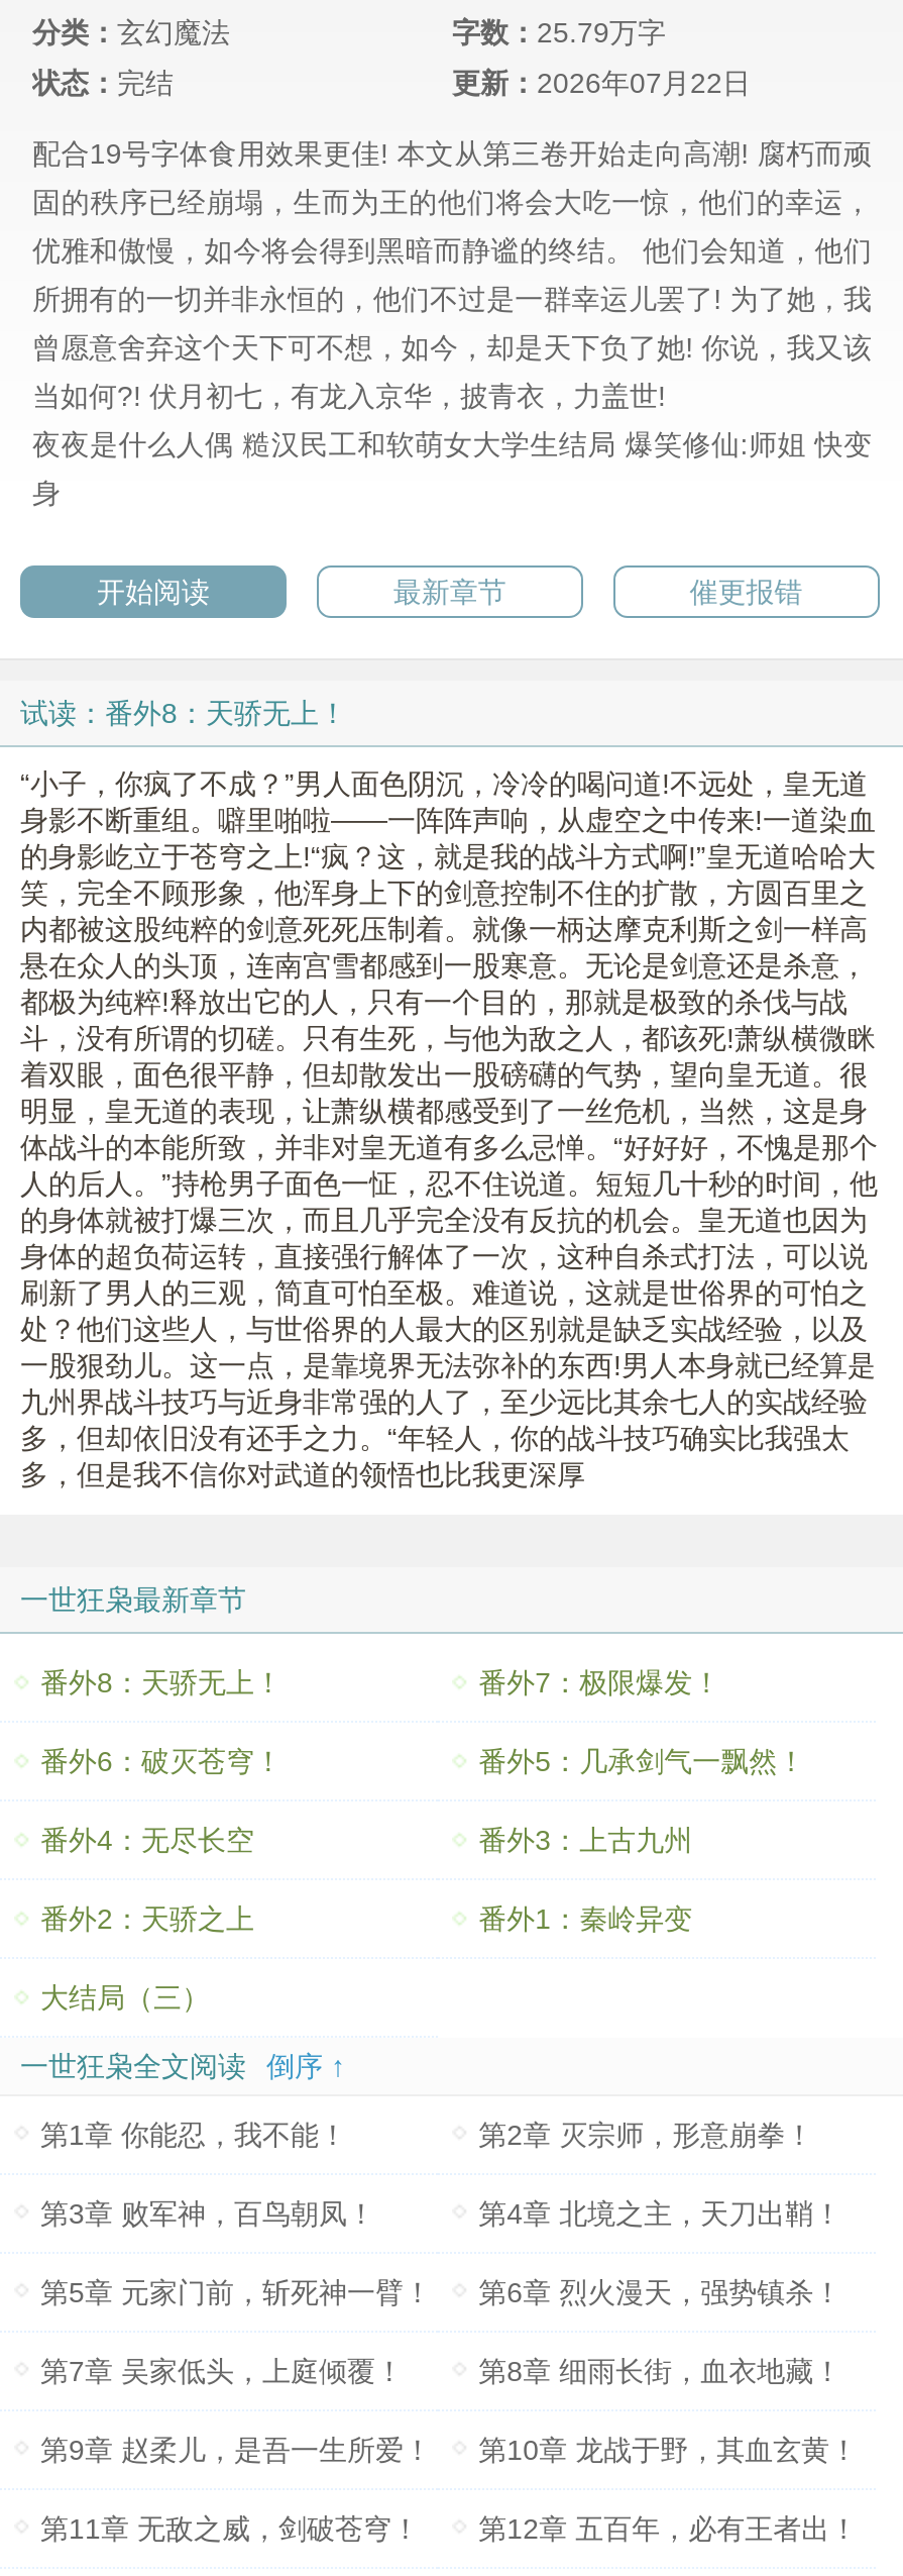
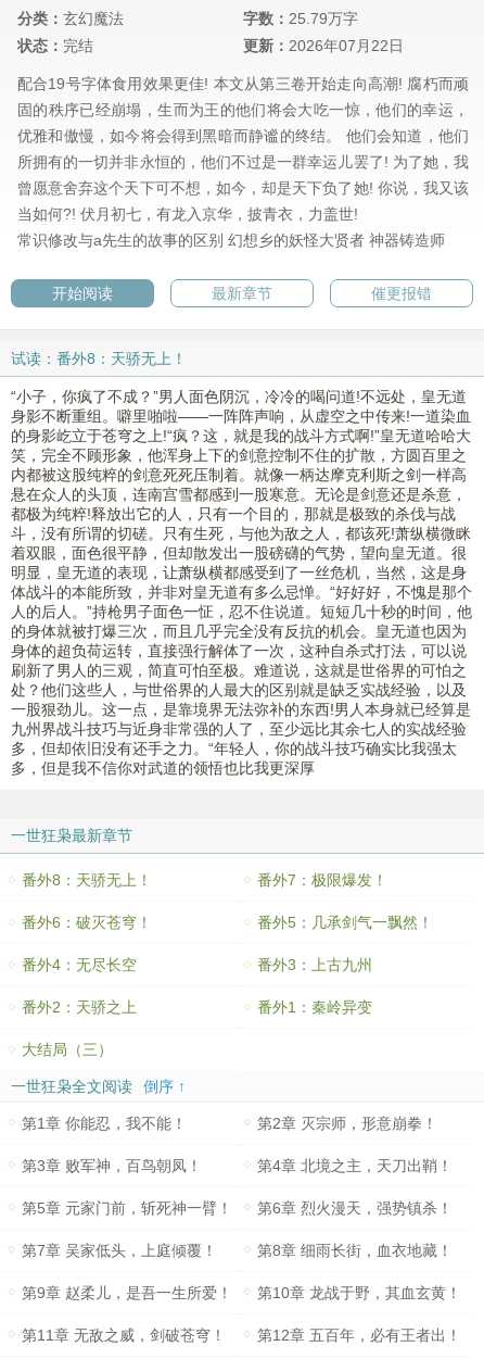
- 夜夜是什么人偶 糙汉民工和软萌女大学生结局 爆笑修仙:师姐 快变
- 身
+ 常识修改与a先生的故事的区别 幻想乡的妖怪大贤者 神器铸造师
